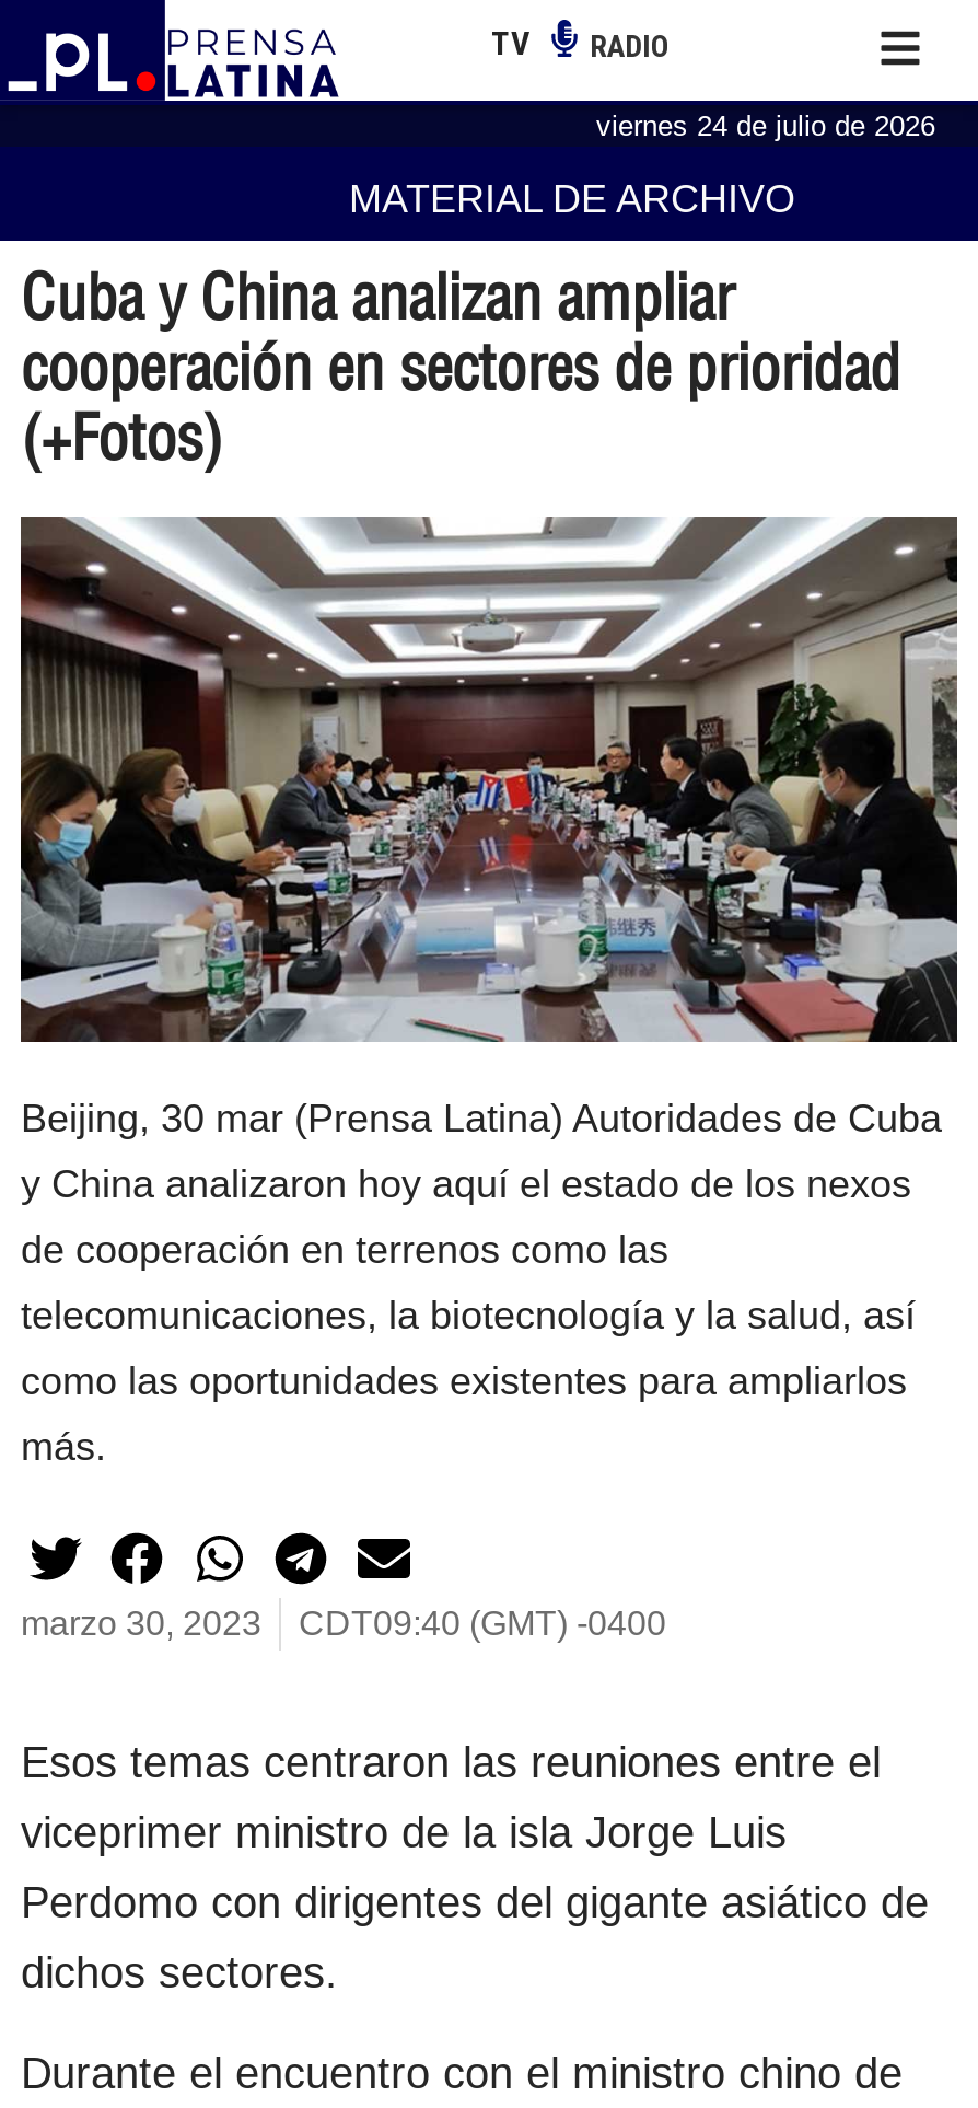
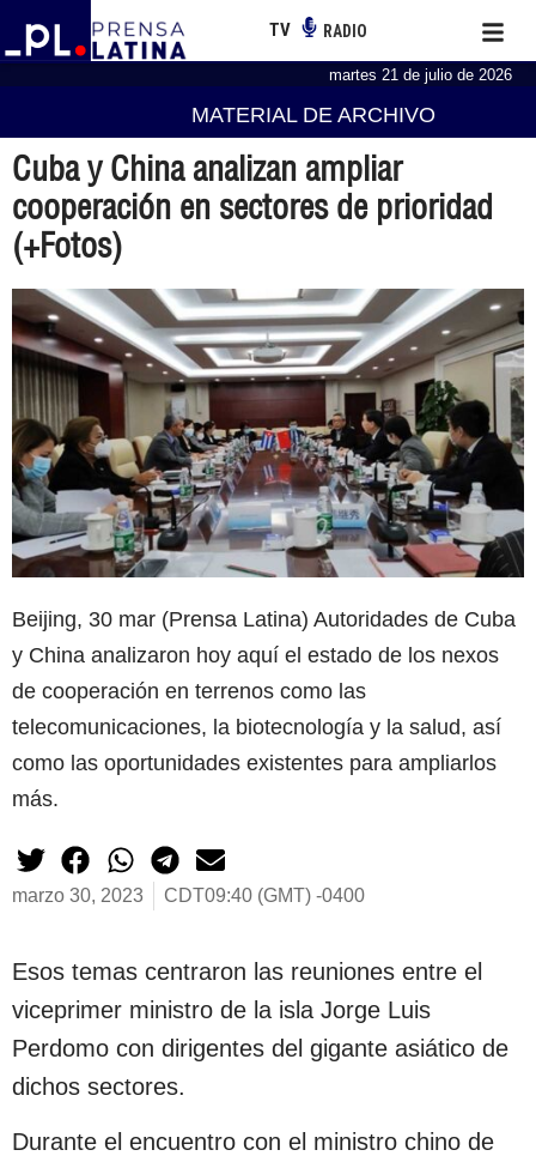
- viernes 24 de julio de 2026
+ martes 21 de julio de 2026
